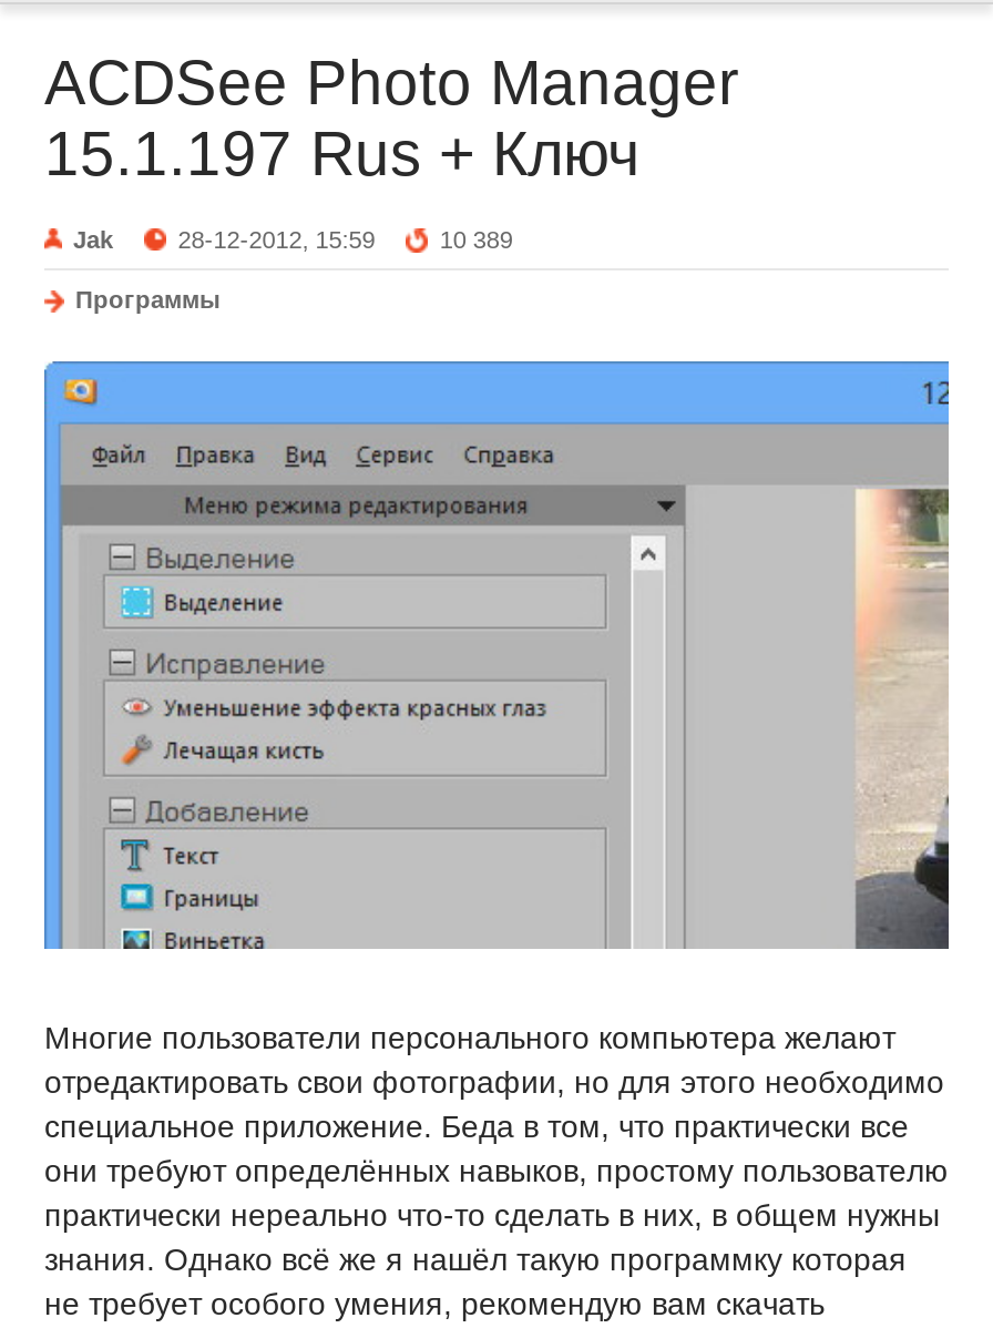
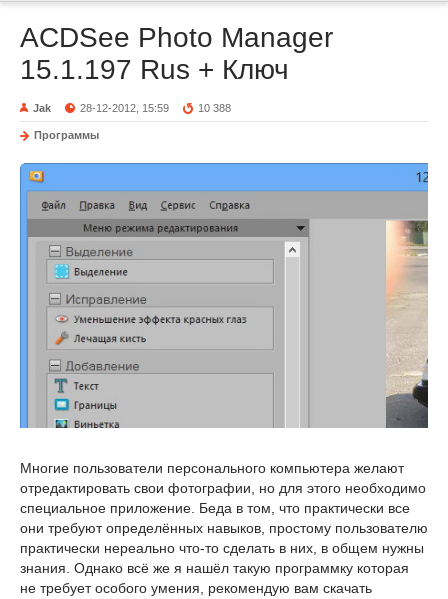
- 10 389
+ 10 388
